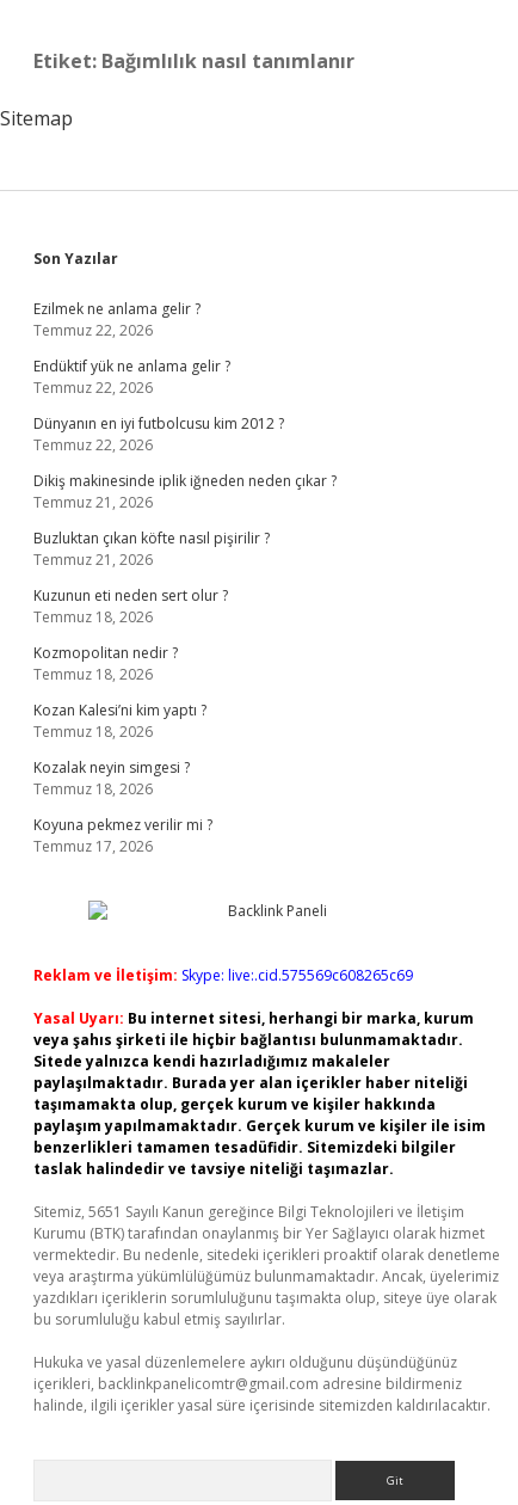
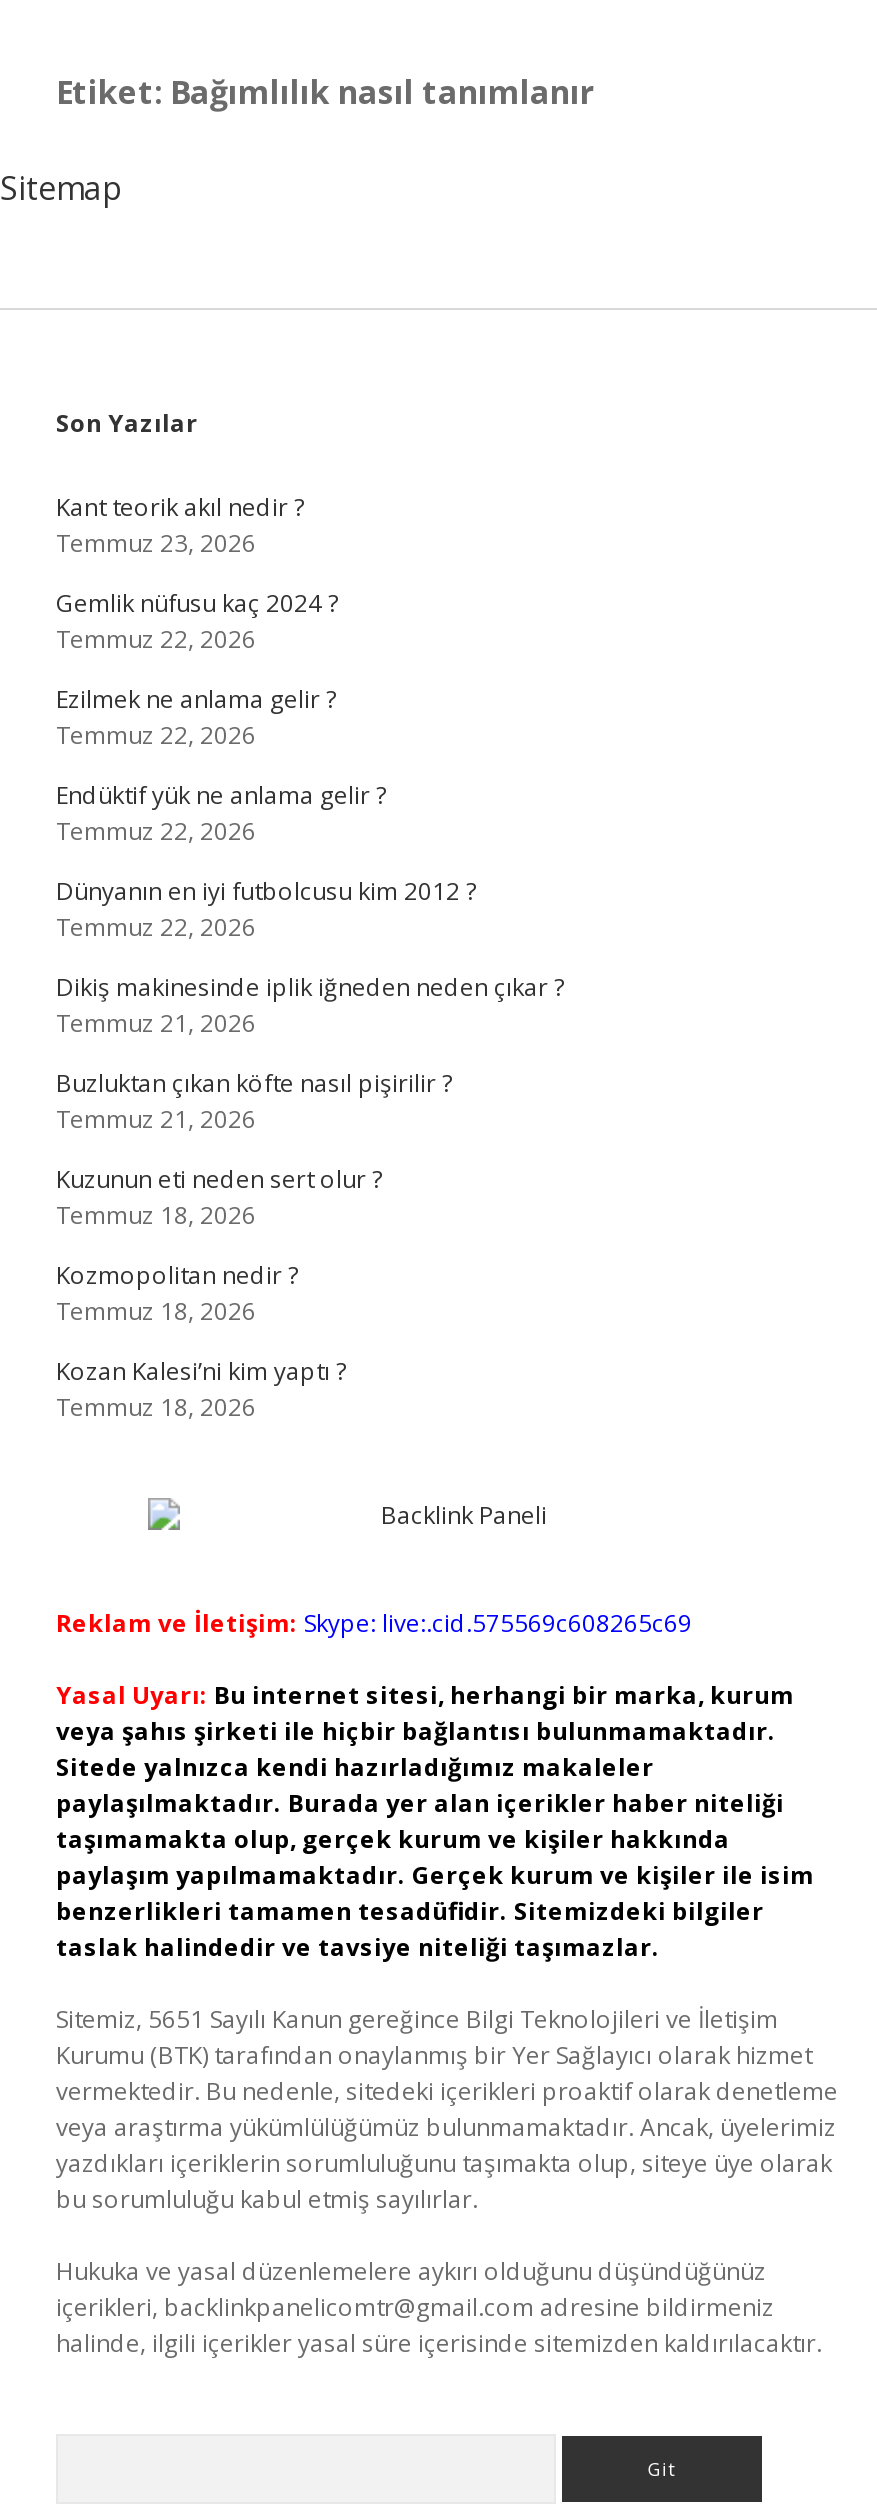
+ Kant teorik akıl nedir ?
+ Temmuz 23, 2026
+ Gemlik nüfusu kaç 2024 ?
+ Temmuz 22, 2026

moved down: Ezilmek ne anlama gelir ? | Temmuz 22, 2026 | Endüktif yük ne anlama gelir ? | ... | Kozan Kalesi’ni kim yaptı ? | Temmuz 18, 2026

- Kozalak neyin simgesi ?
- Temmuz 18, 2026
- Koyuna pekmez verilir mi ?
- Temmuz 17, 2026
